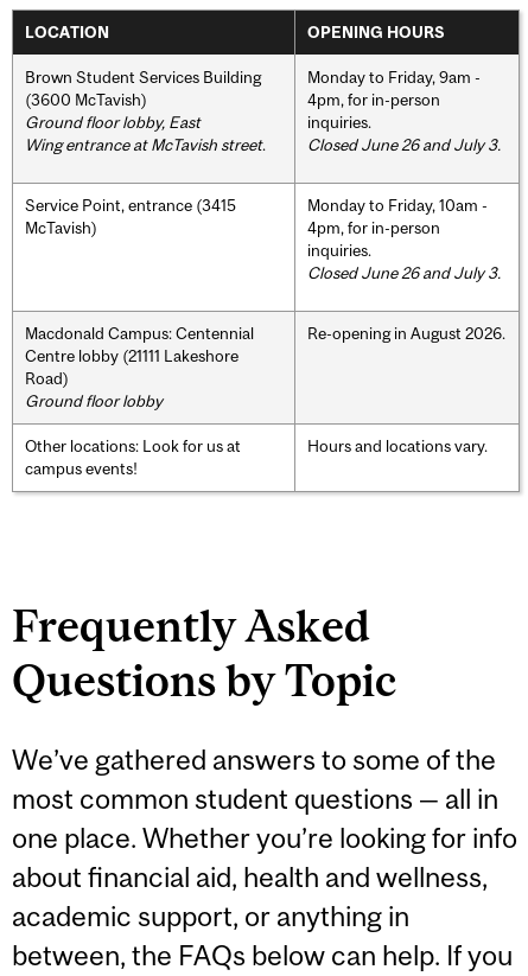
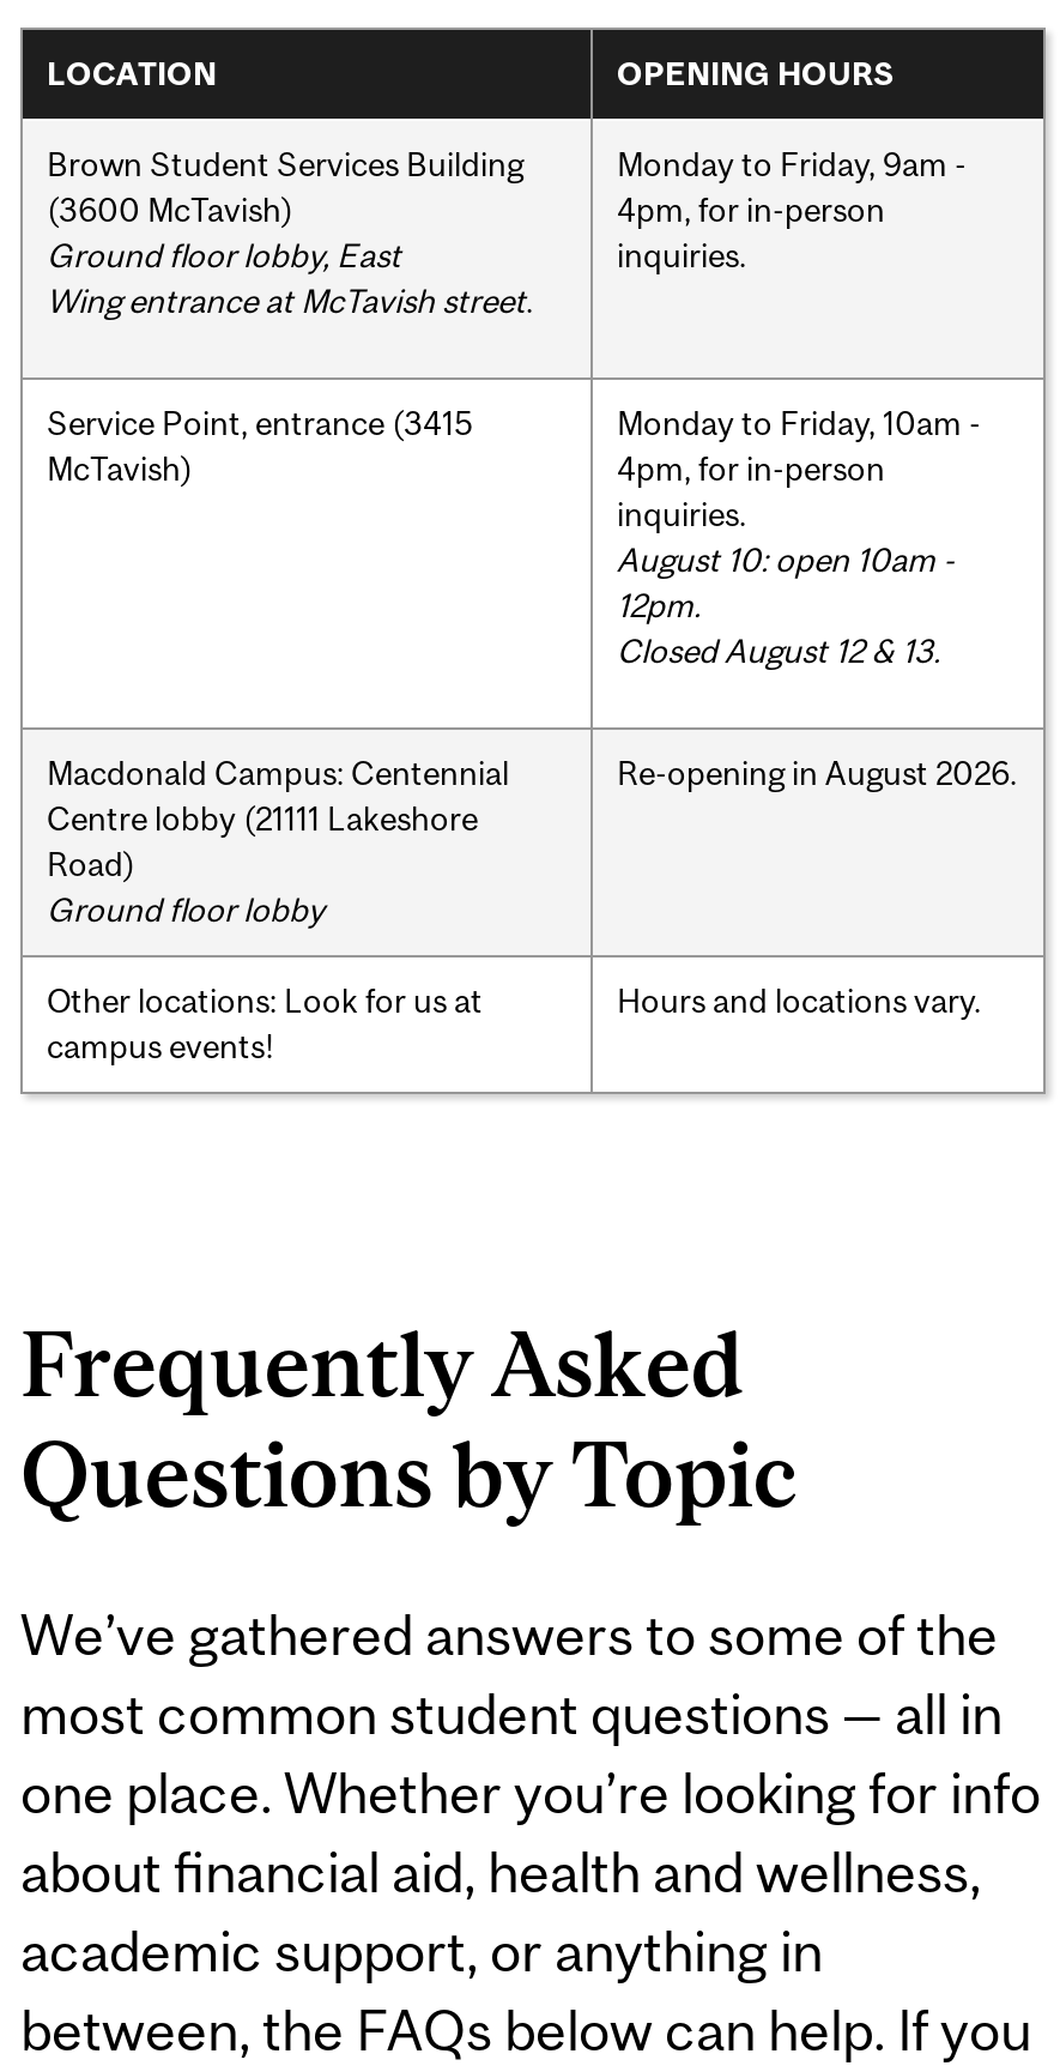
- Closed June 26 and July 3.

- Closed June 26 and July 3.
+ August 10: open 10am -
+ 12pm.
+ Closed August 12 & 13.
